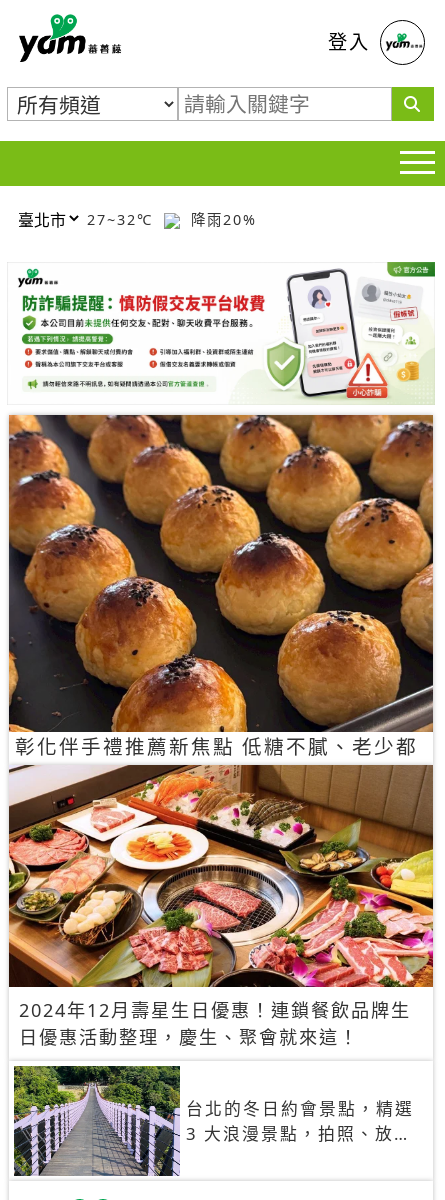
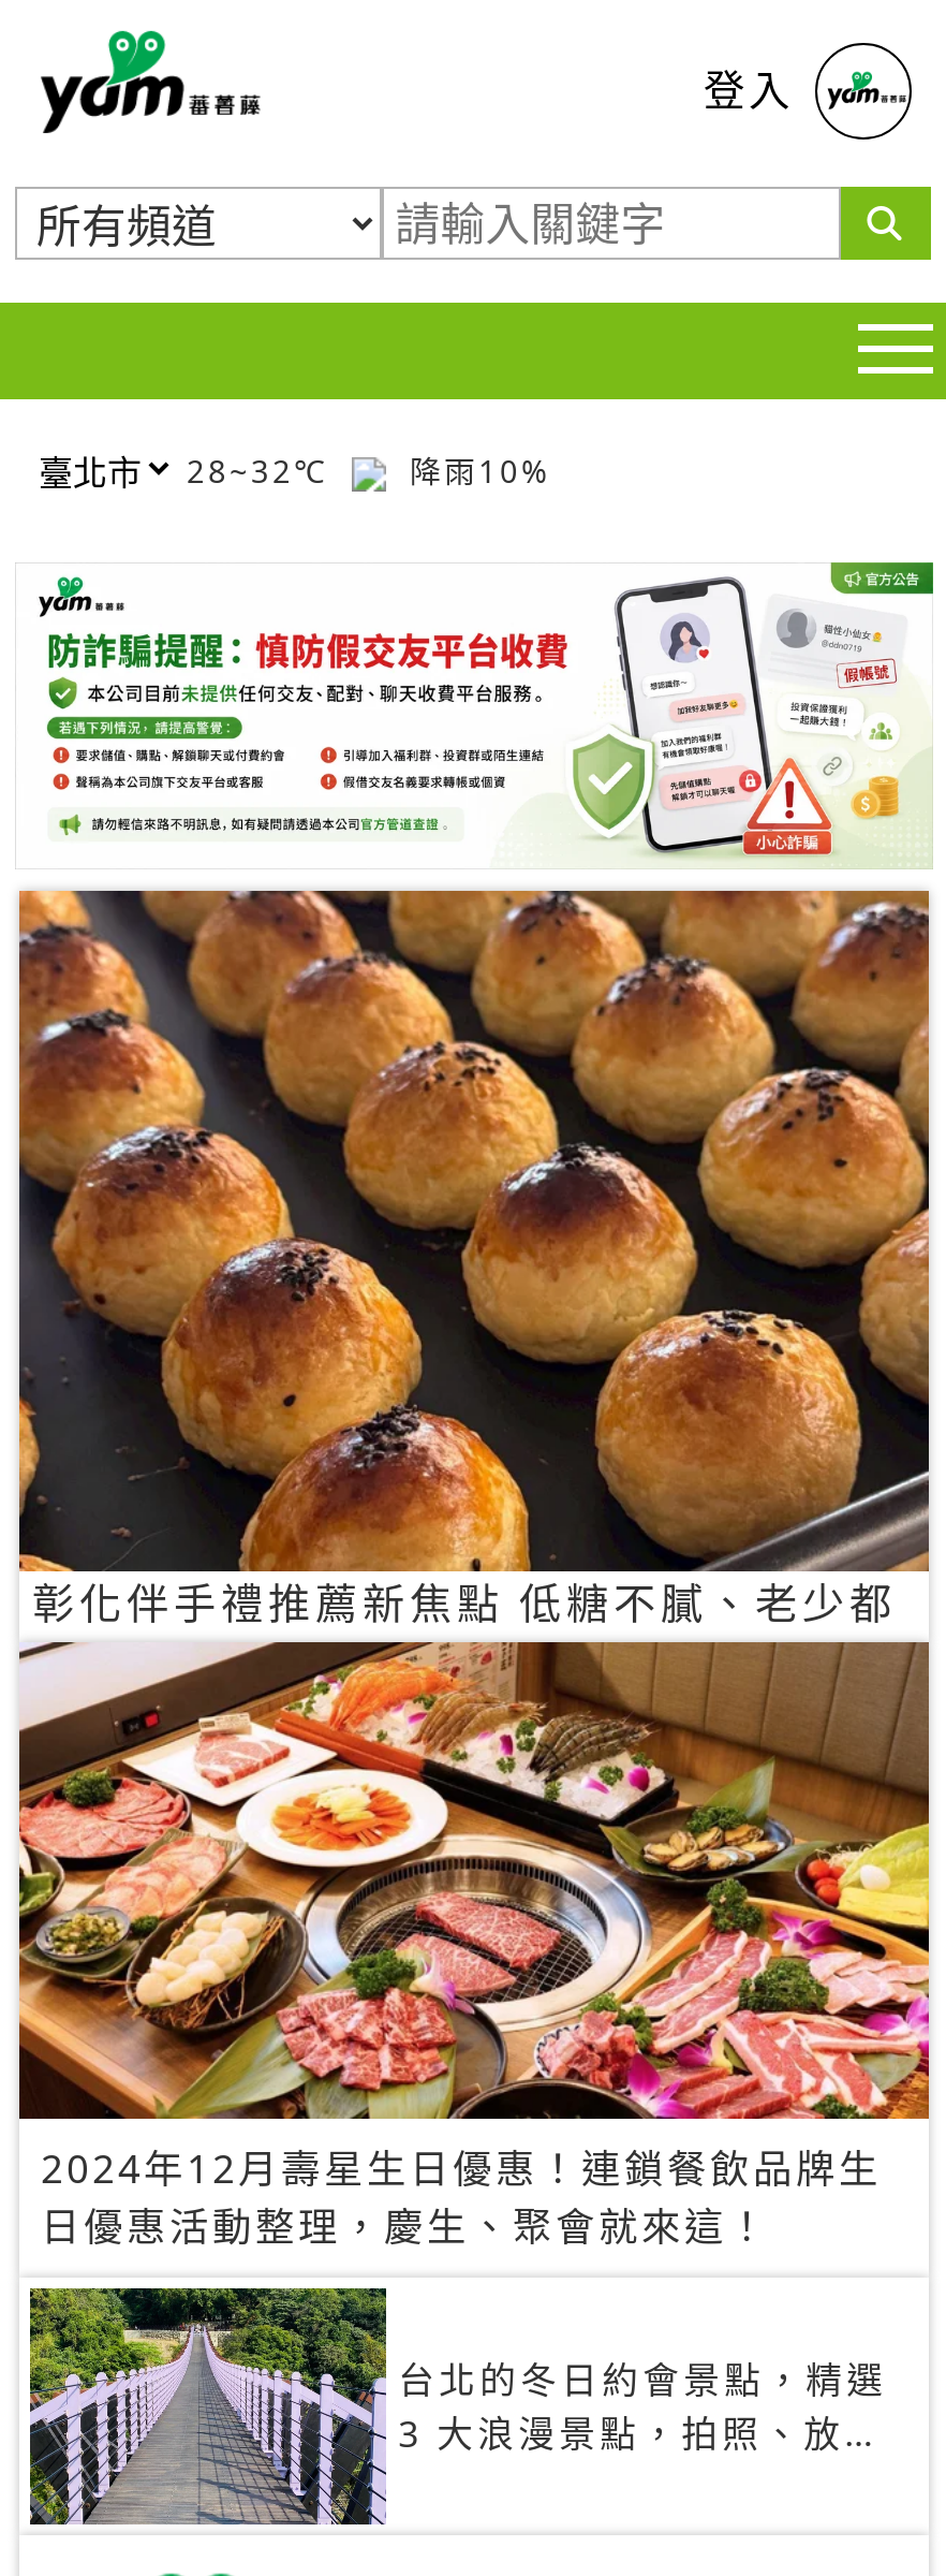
- 27~32℃
+ 28~32℃

- 降雨20%
+ 降雨10%
